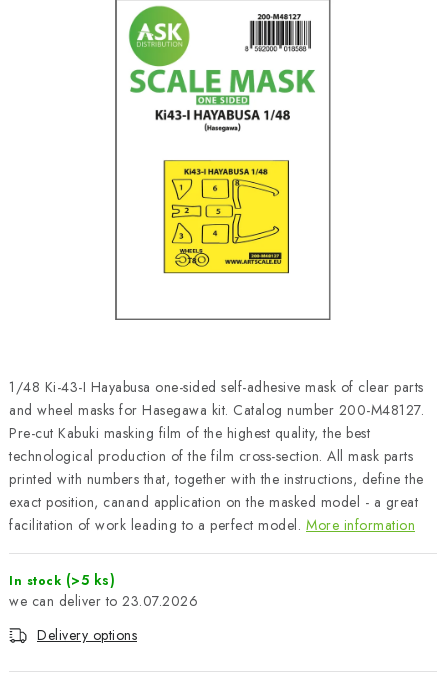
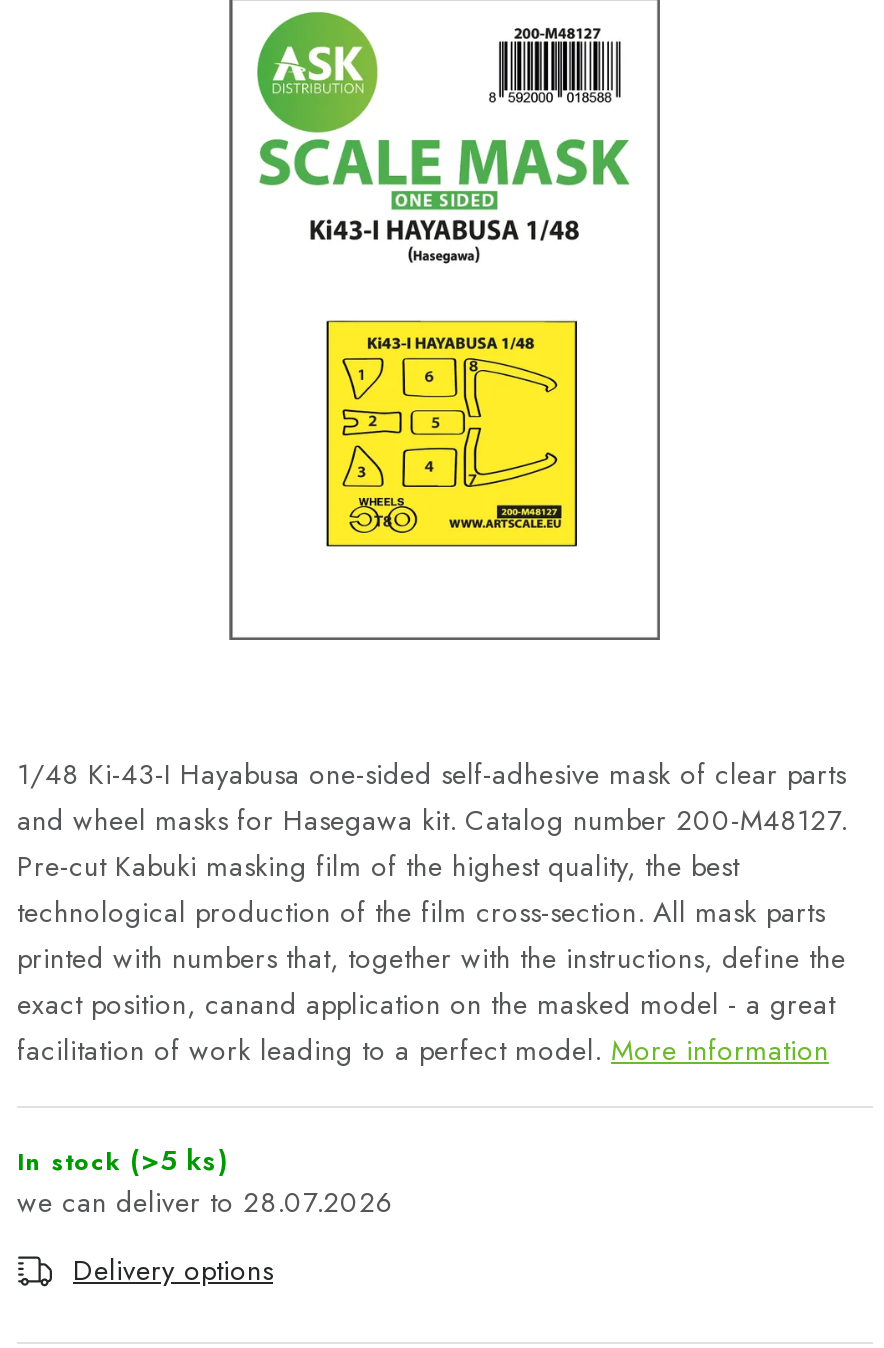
- 23.07.2026
+ 28.07.2026
